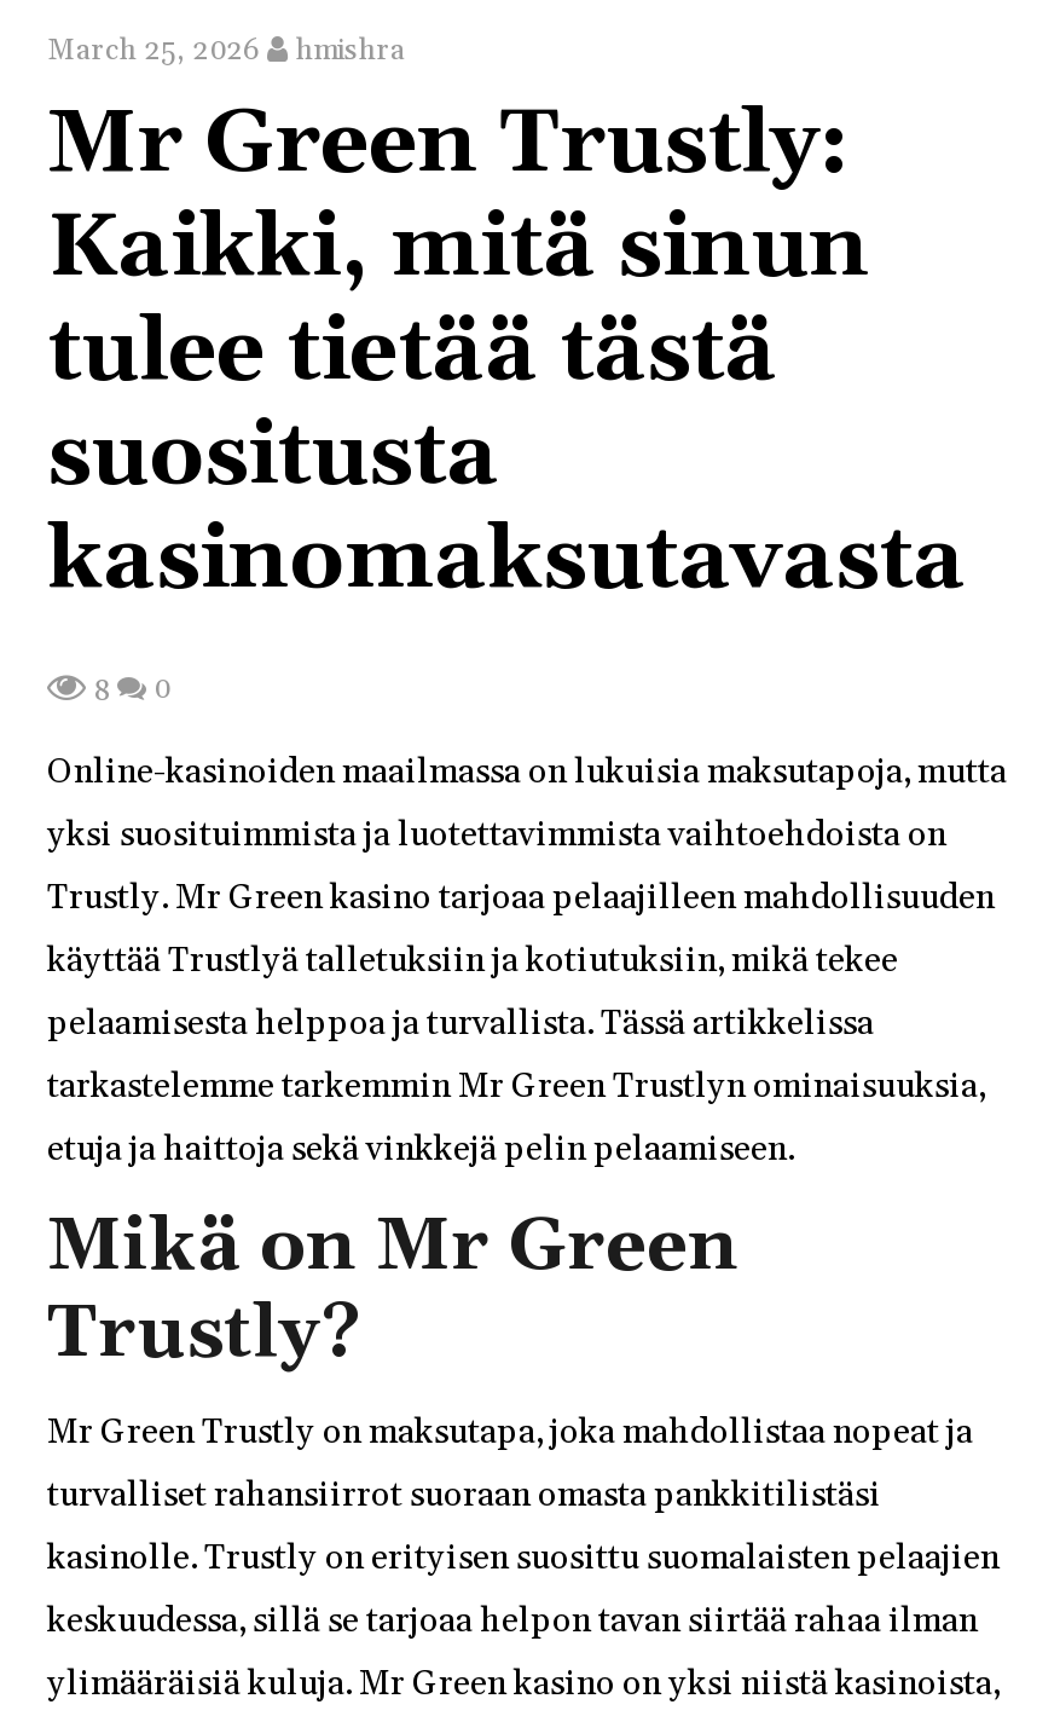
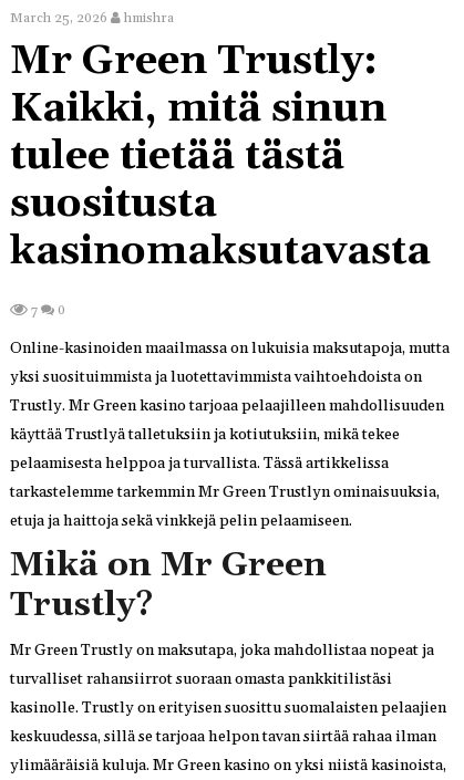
- 8 0
+ 7 0
